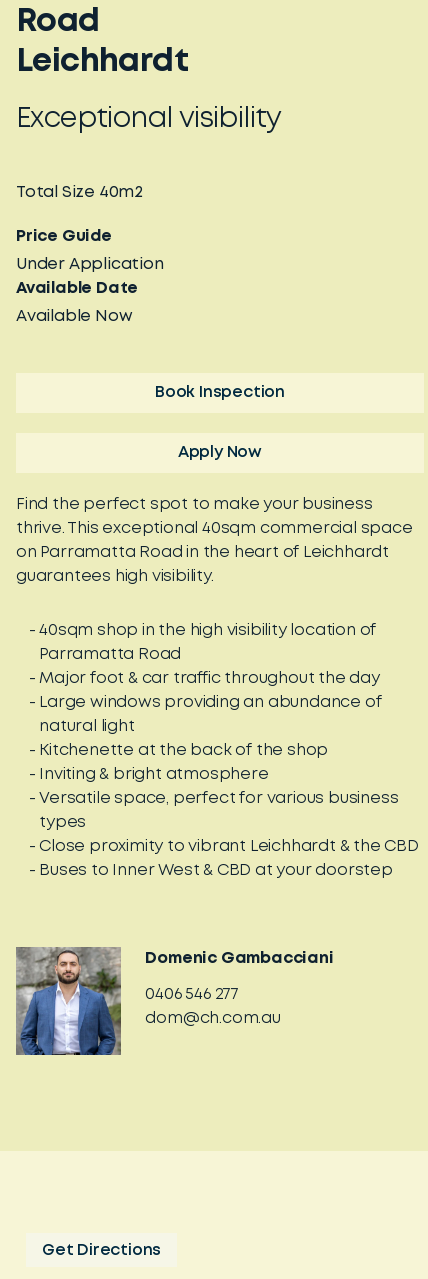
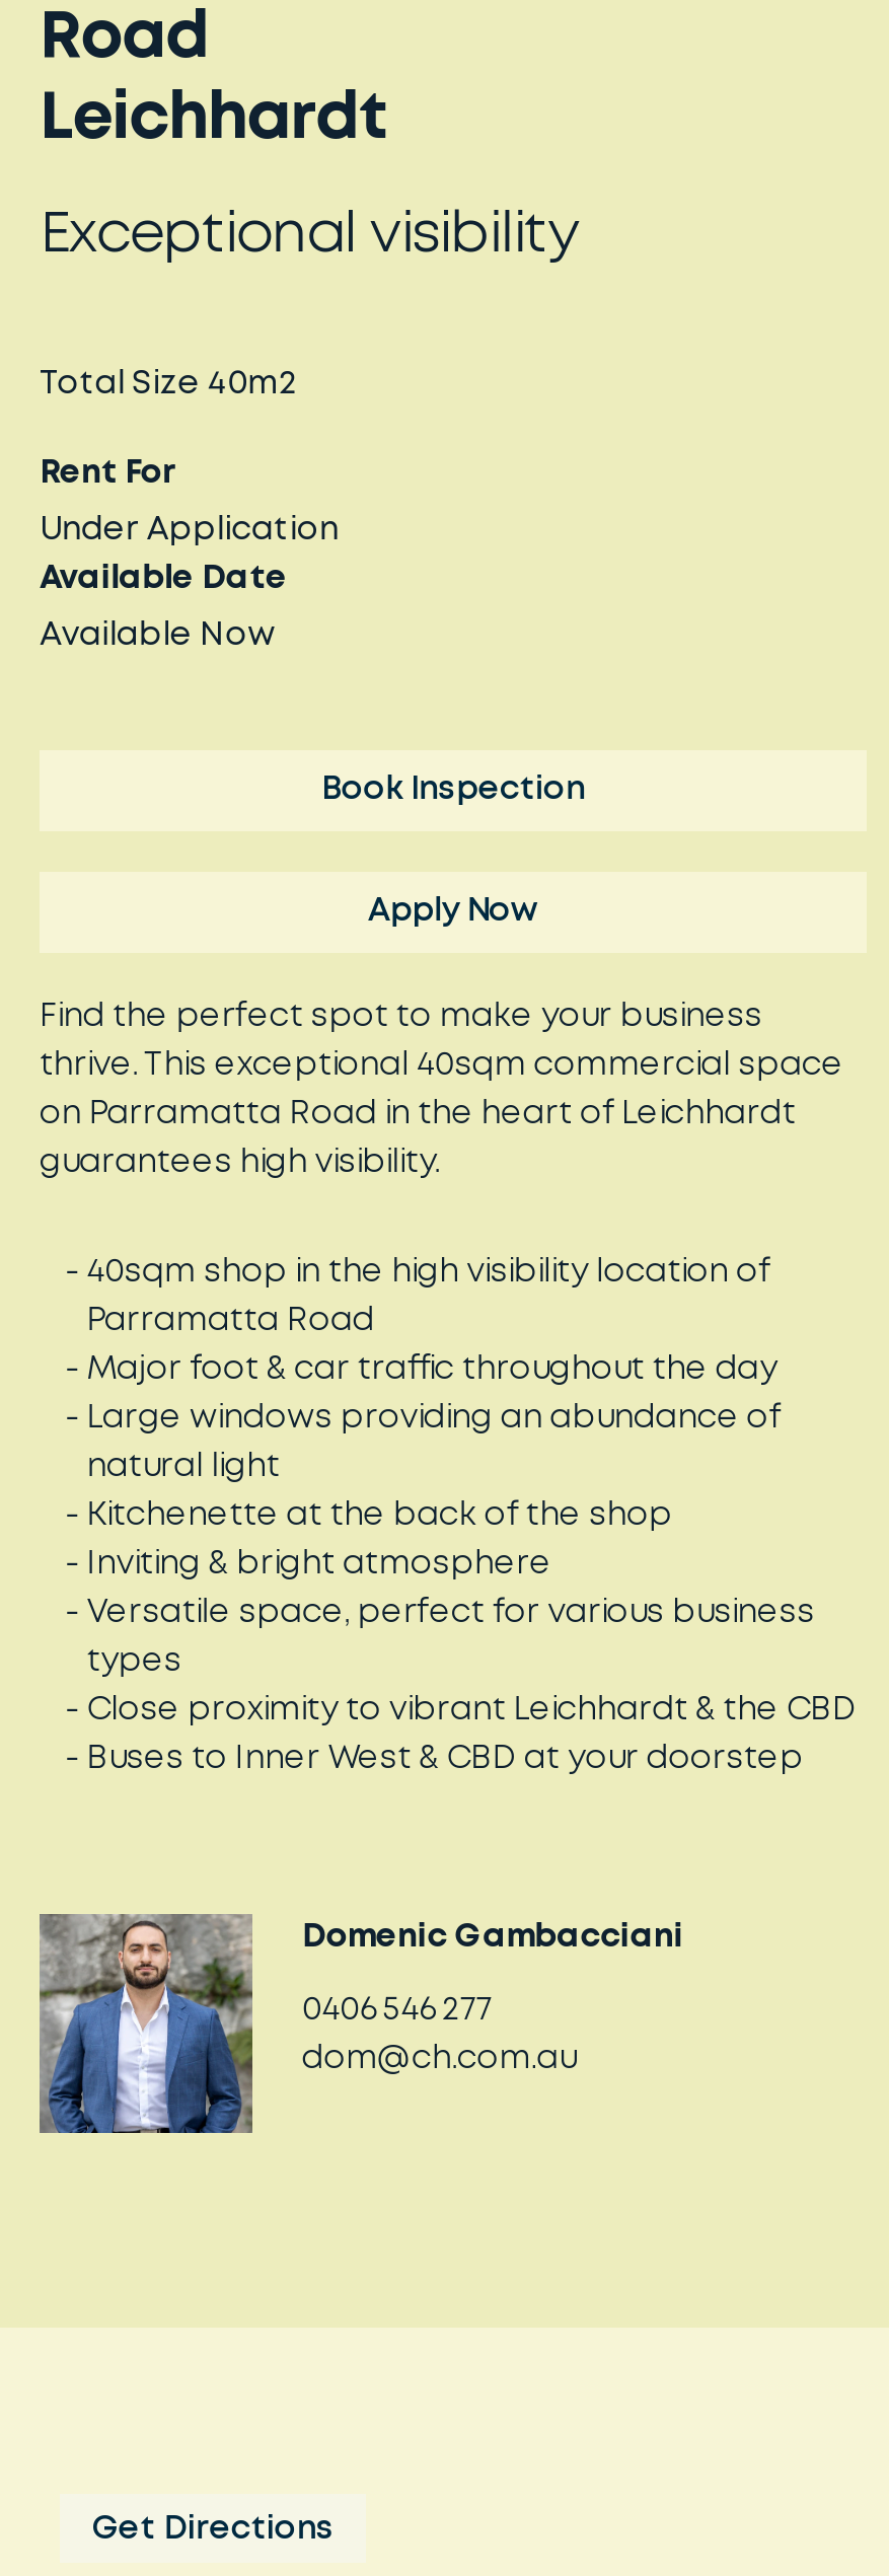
- Price Guide
+ Rent For
